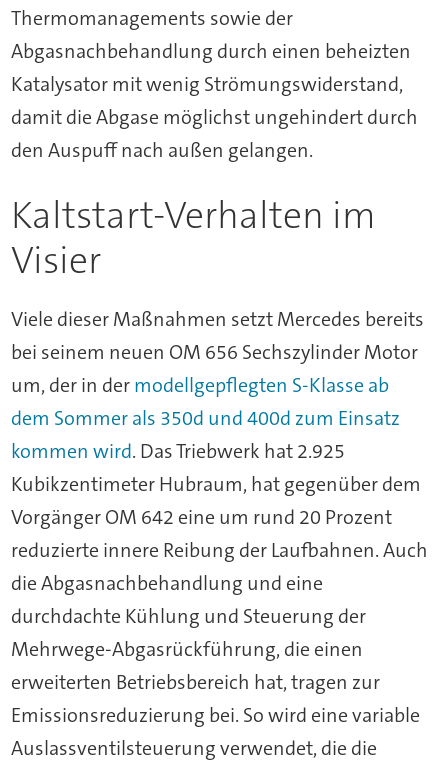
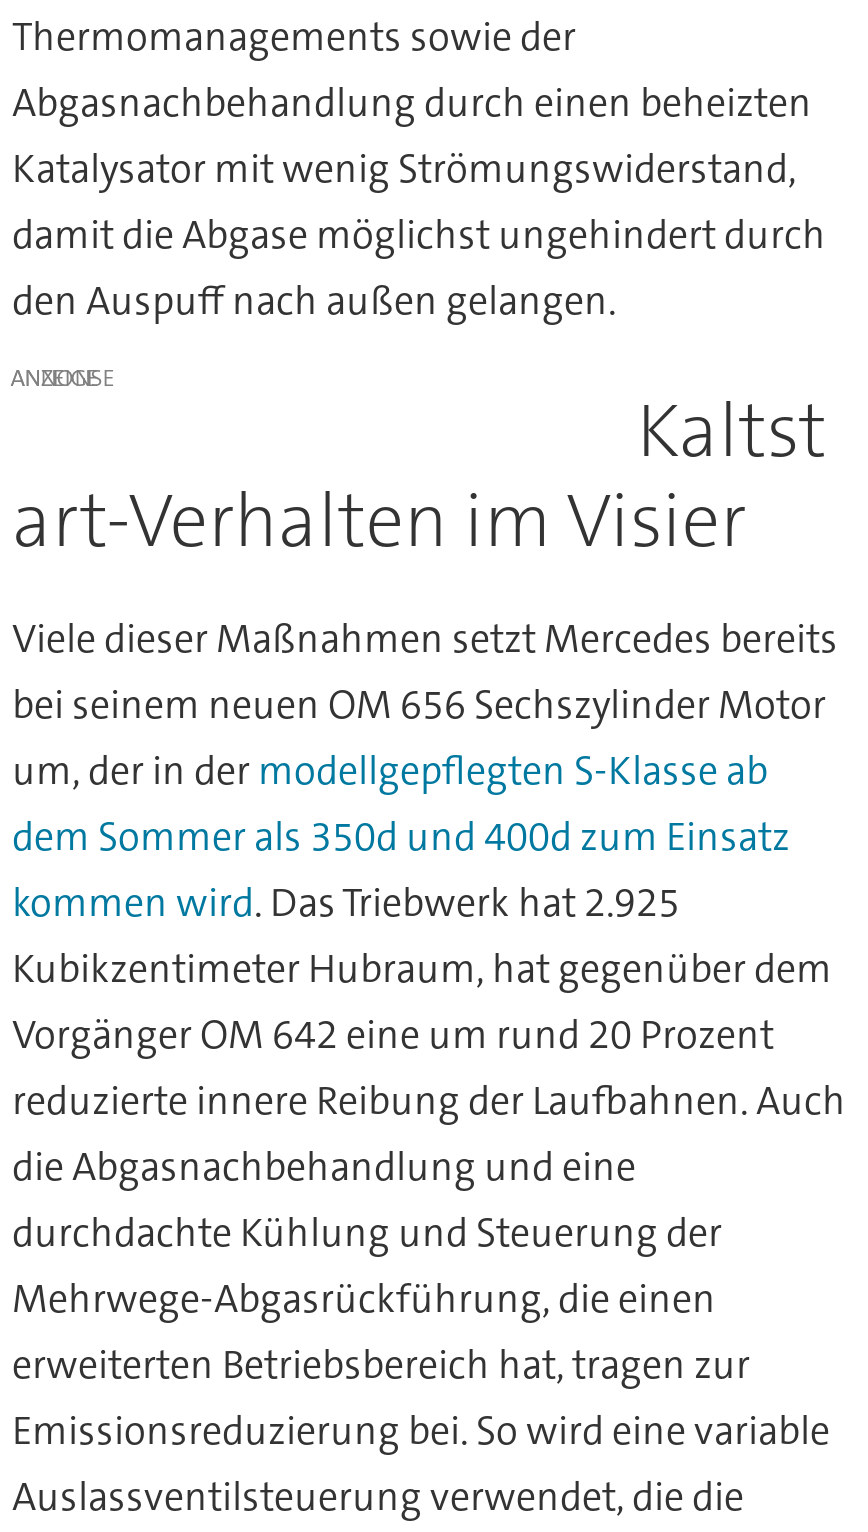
- Kaltstart-Verhalten im
- Visier
+ ANZEIGE
+ Kaltst
+ art-Verhalten im Visier
